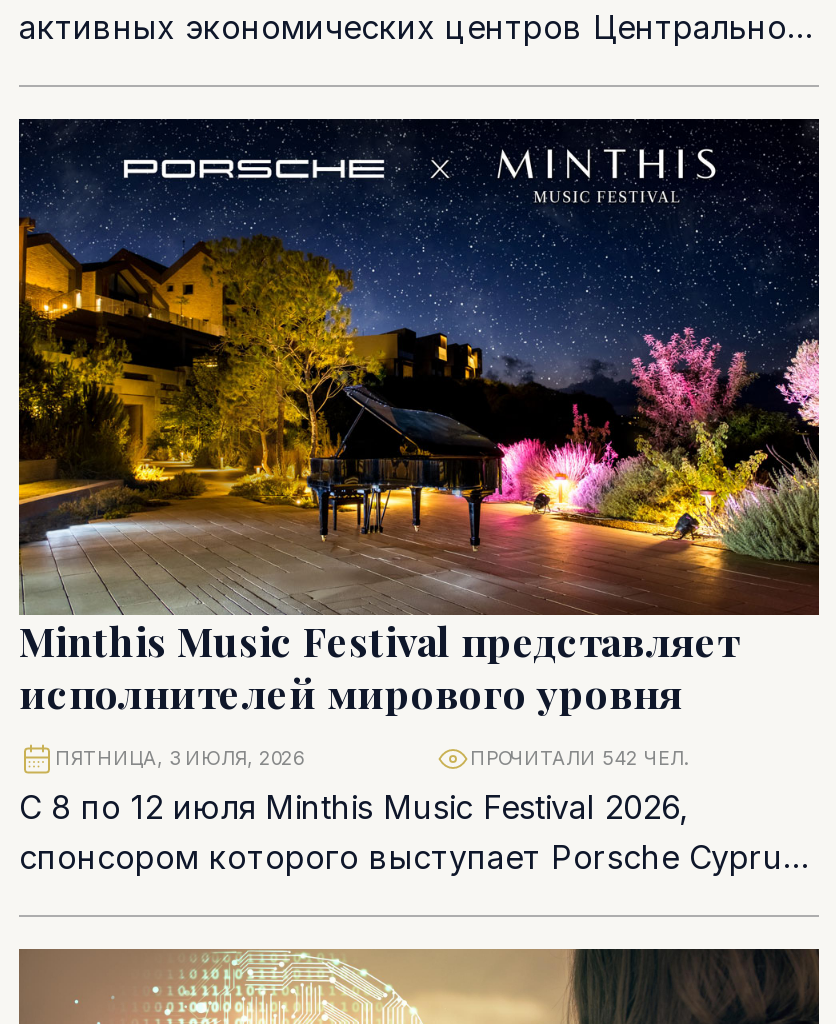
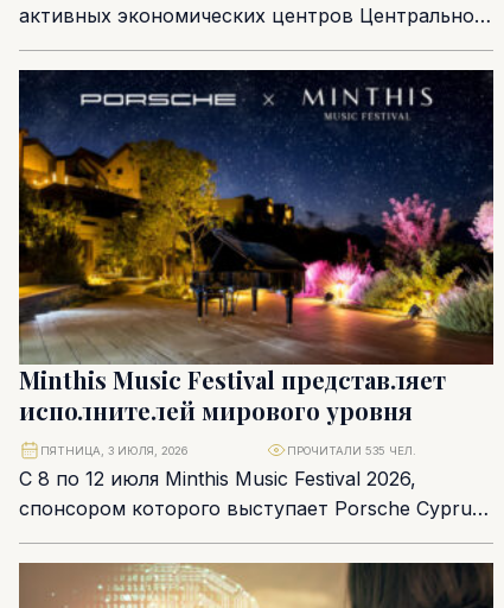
- ПРОЧИТАЛИ 542 ЧЕЛ.
+ ПРОЧИТАЛИ 535 ЧЕЛ.
